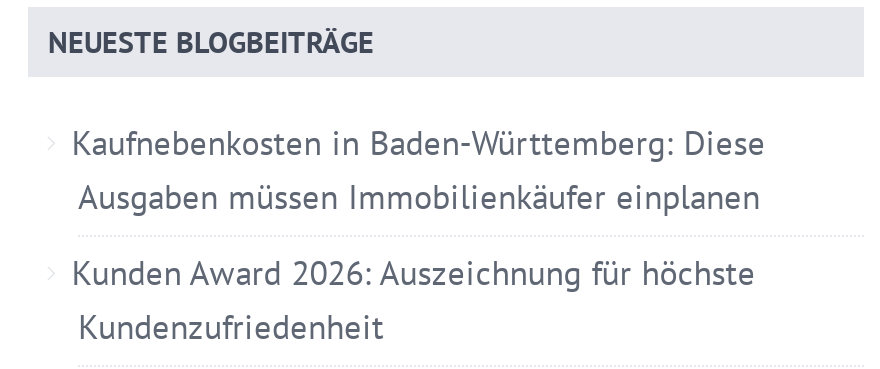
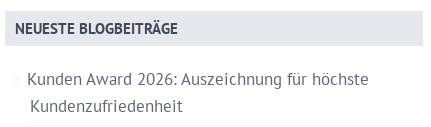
- Kaufnebenkosten in Baden-Württemberg: Diese
- Ausgaben müssen Immobilienkäufer einplanen
